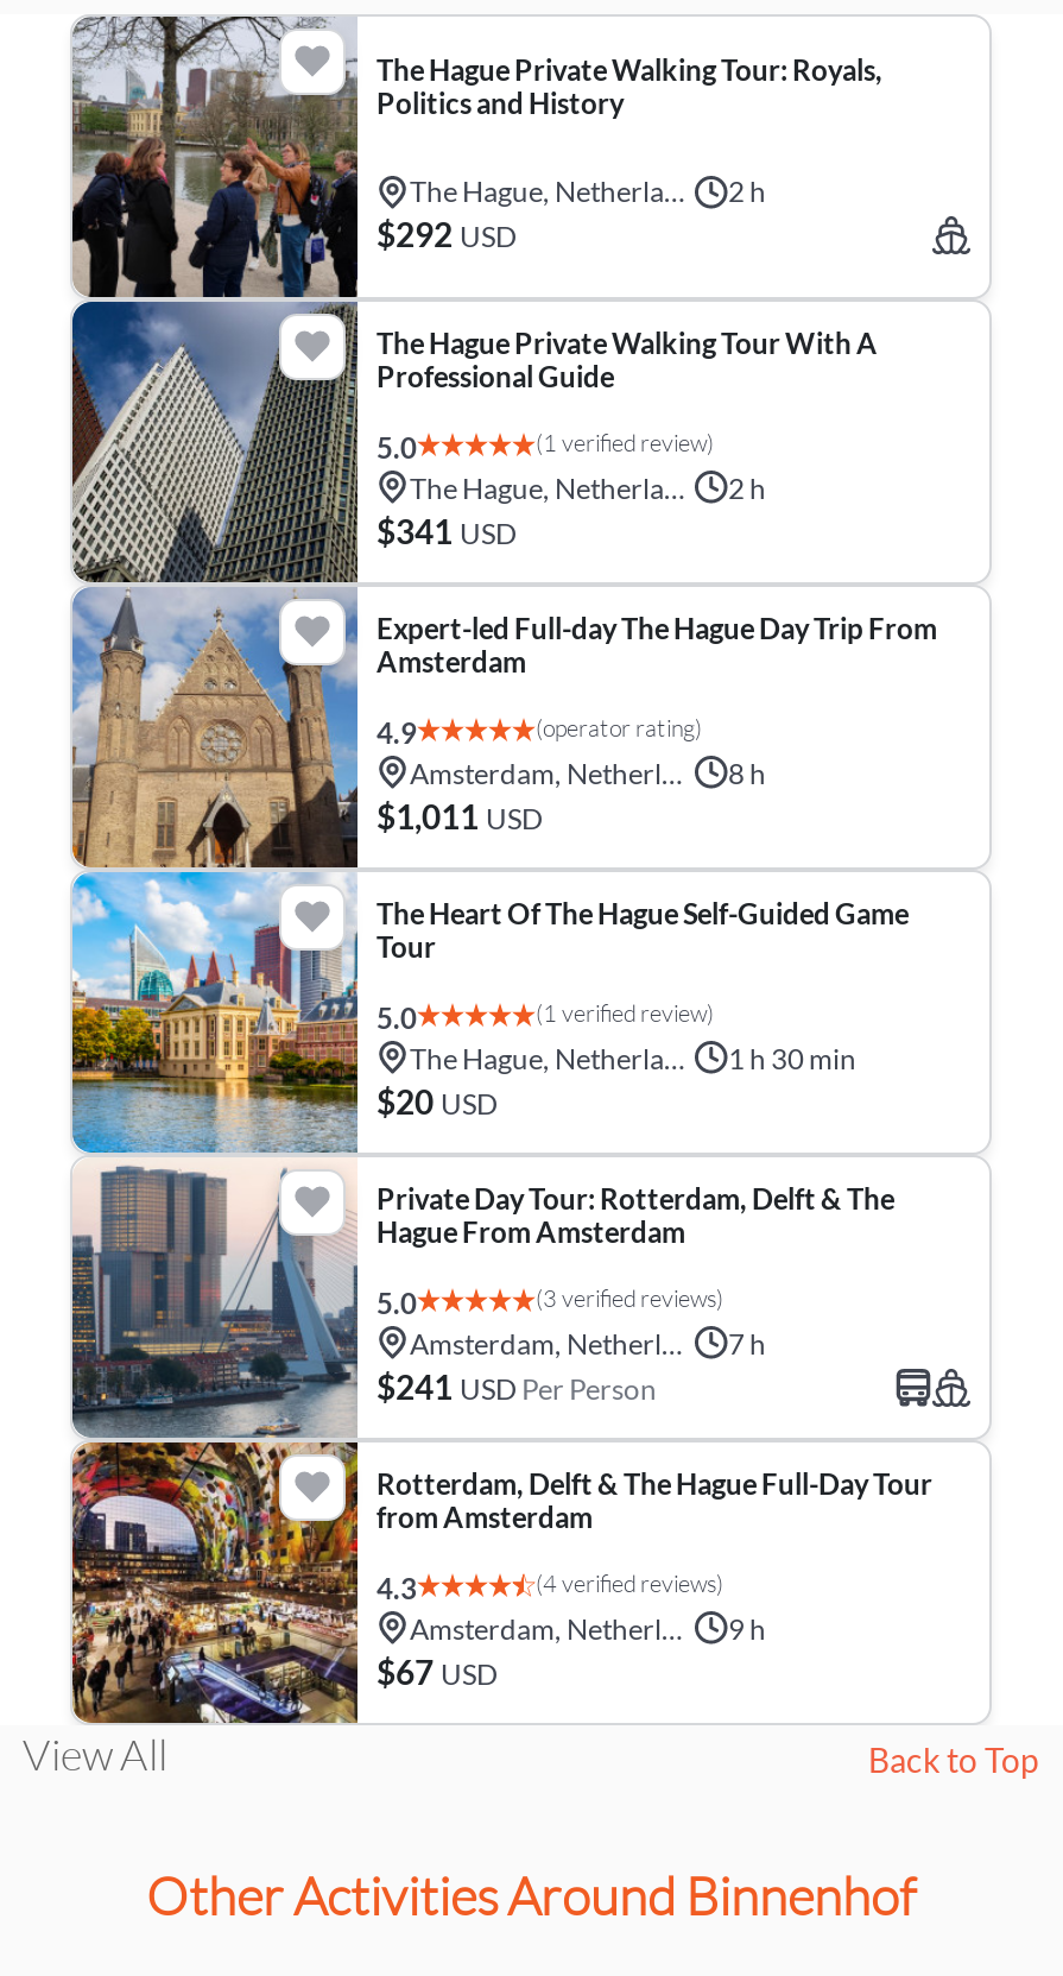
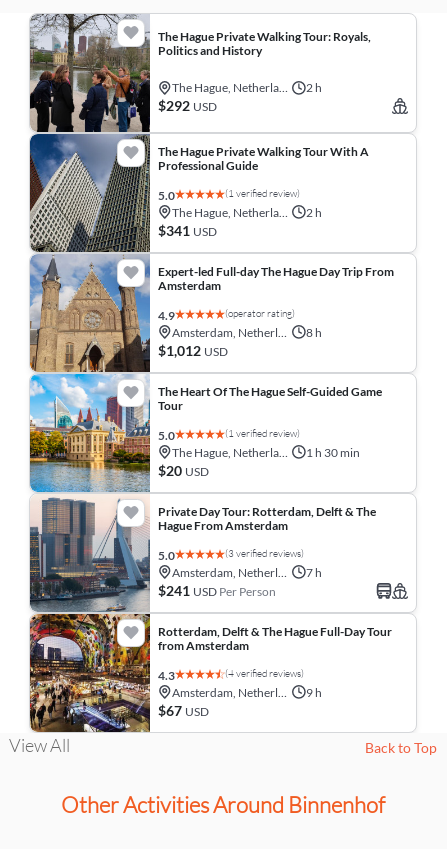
- $1,011 USD
+ $1,012 USD
